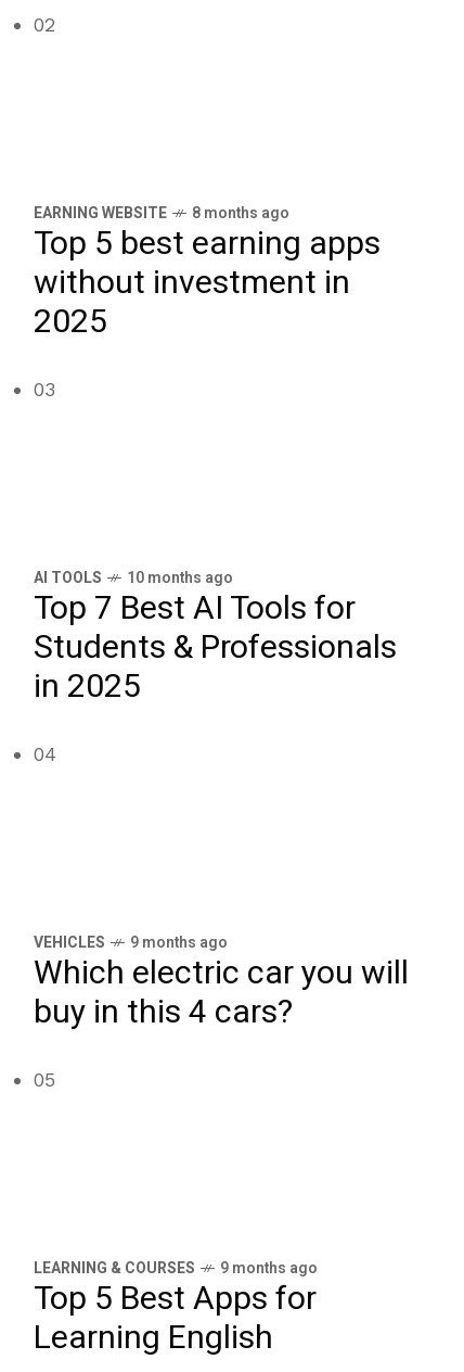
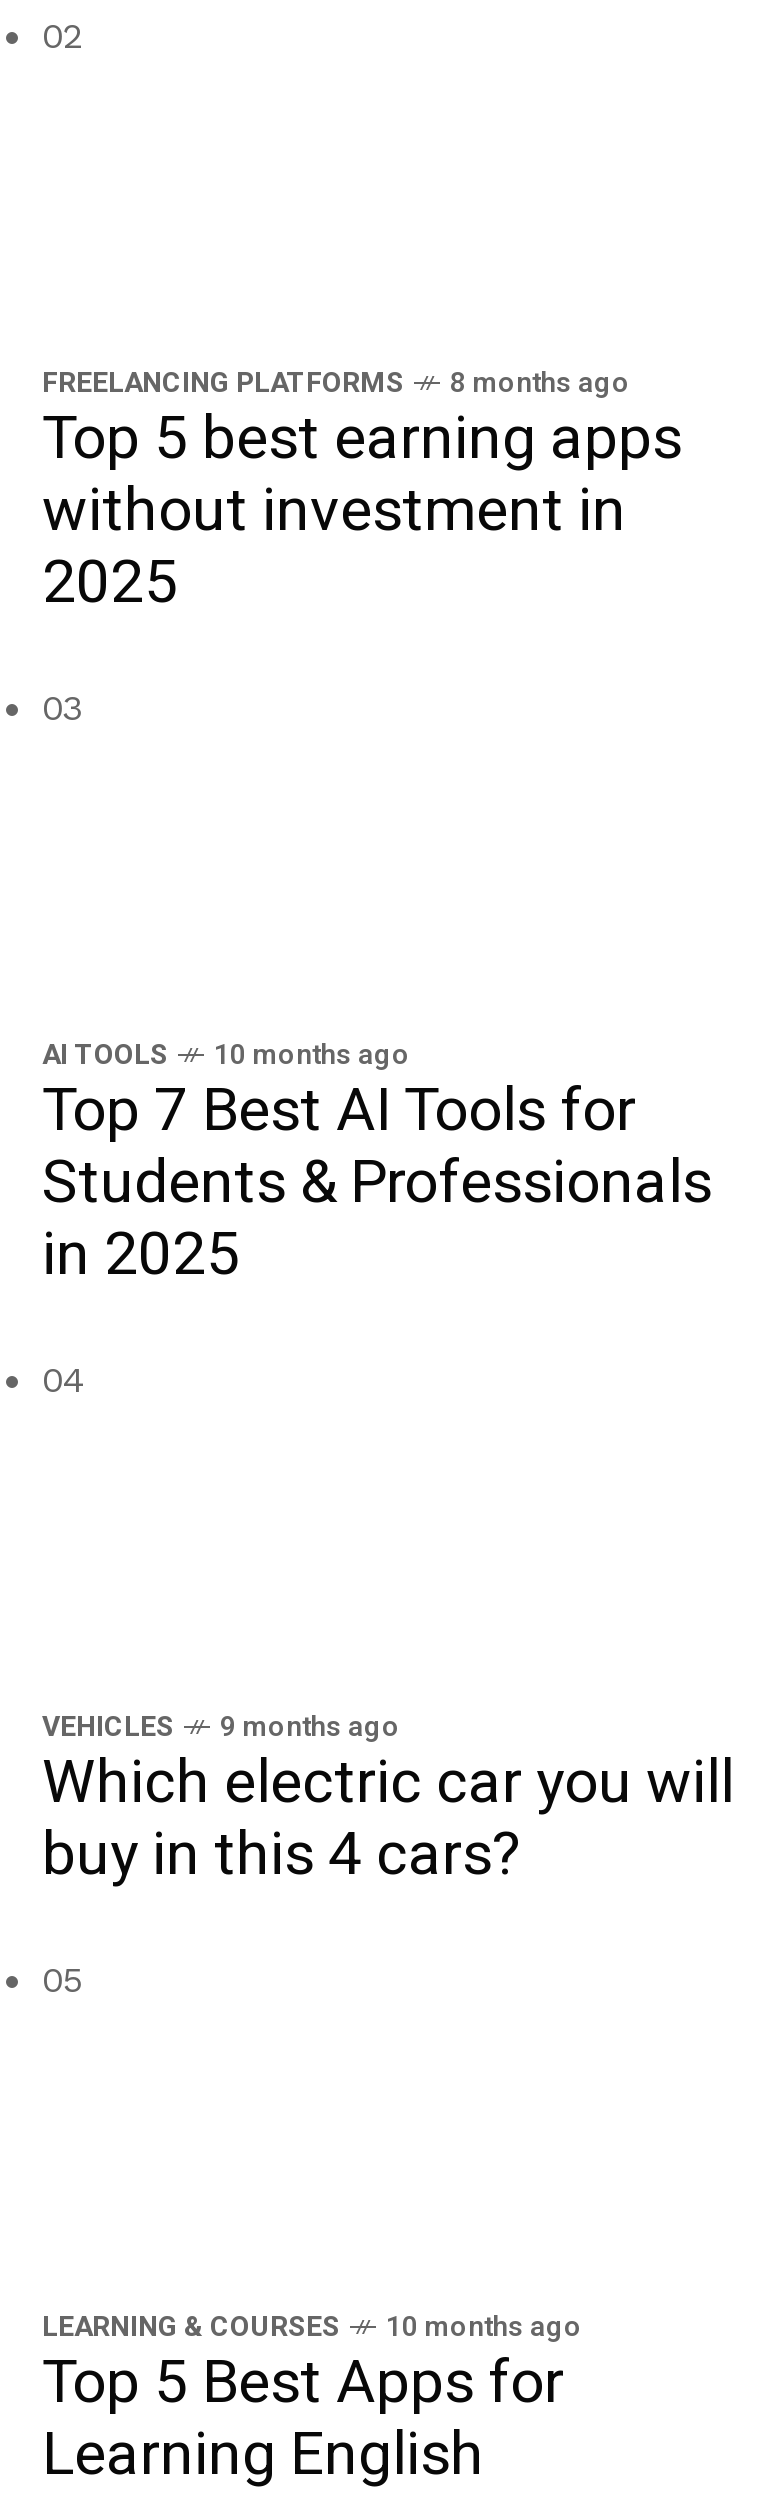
- EARNING WEBSITE
+ FREELANCING PLATFORMS

- LEARNING & COURSES 9 months ago
+ LEARNING & COURSES 10 months ago
